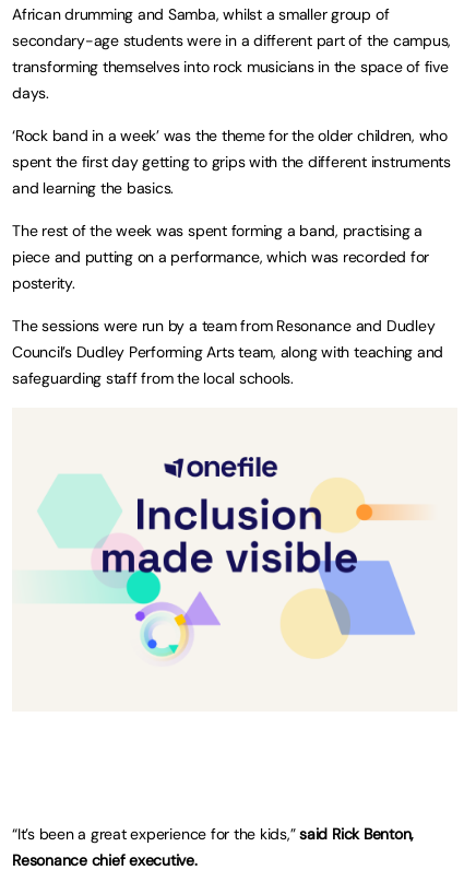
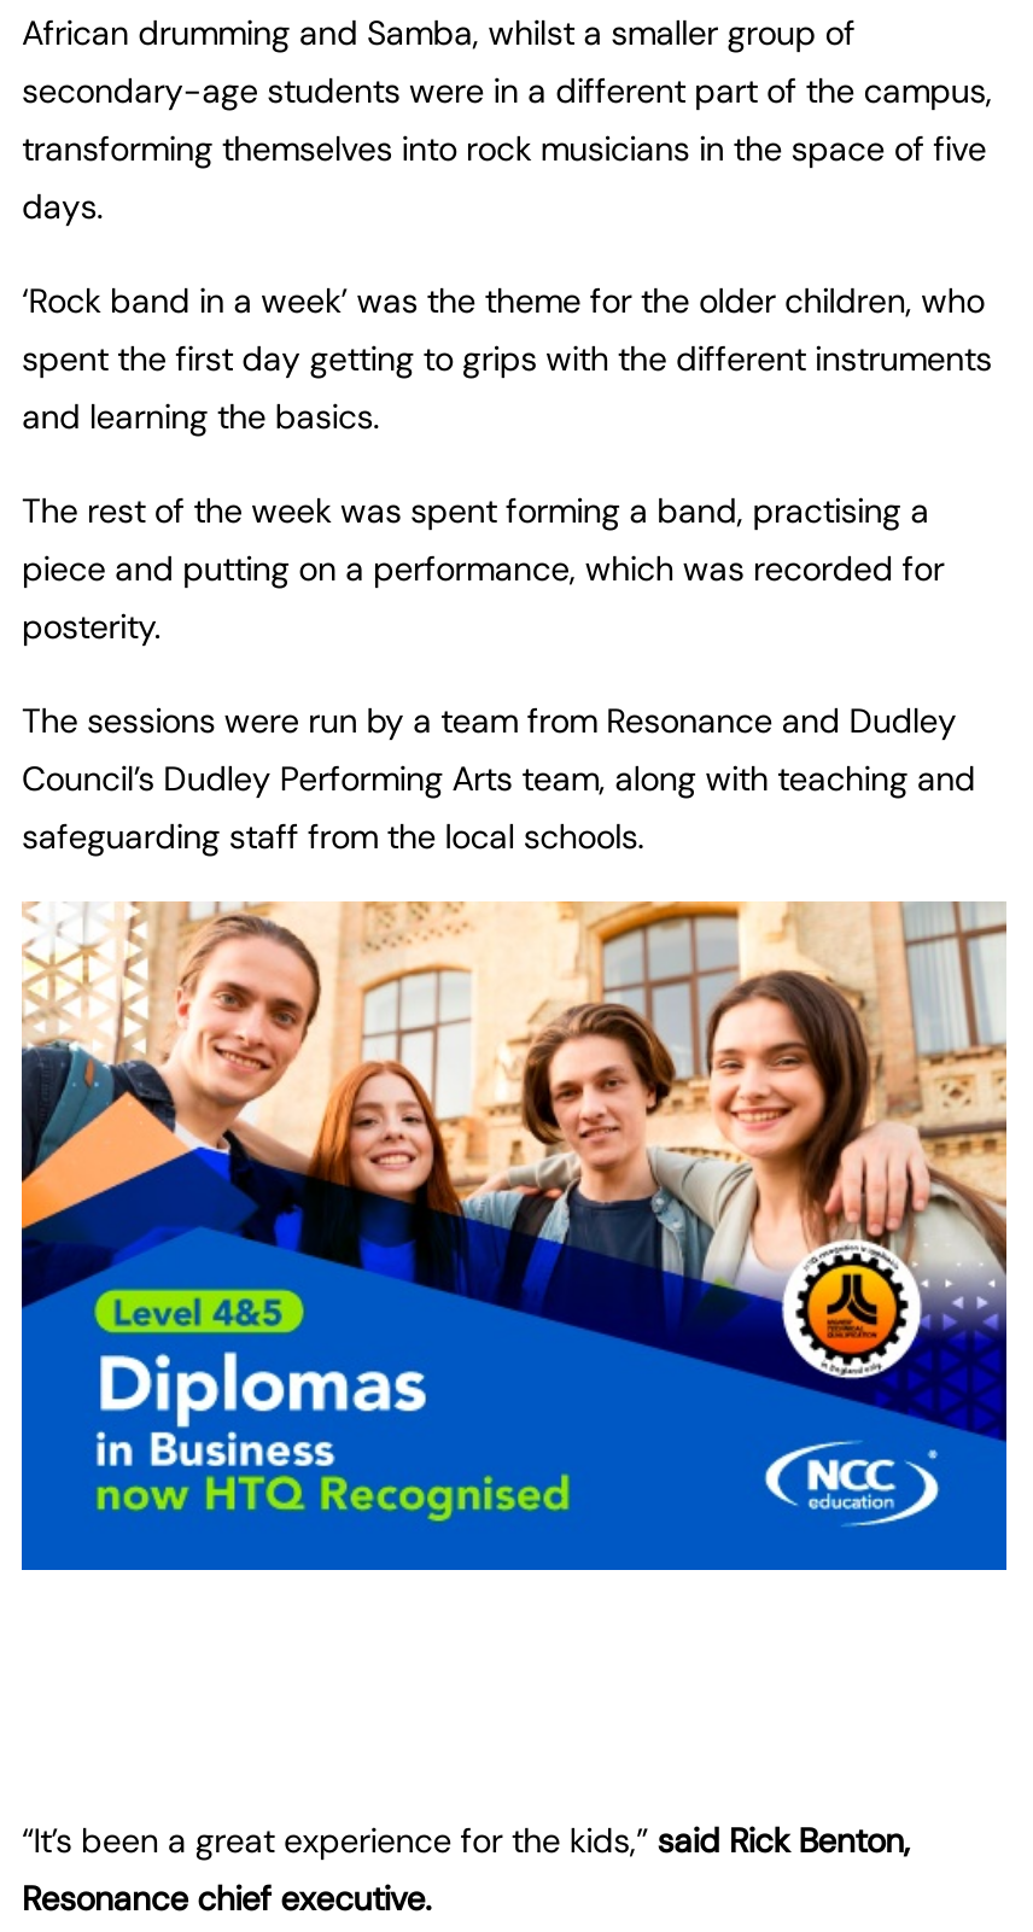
- [image]
+ [image]
